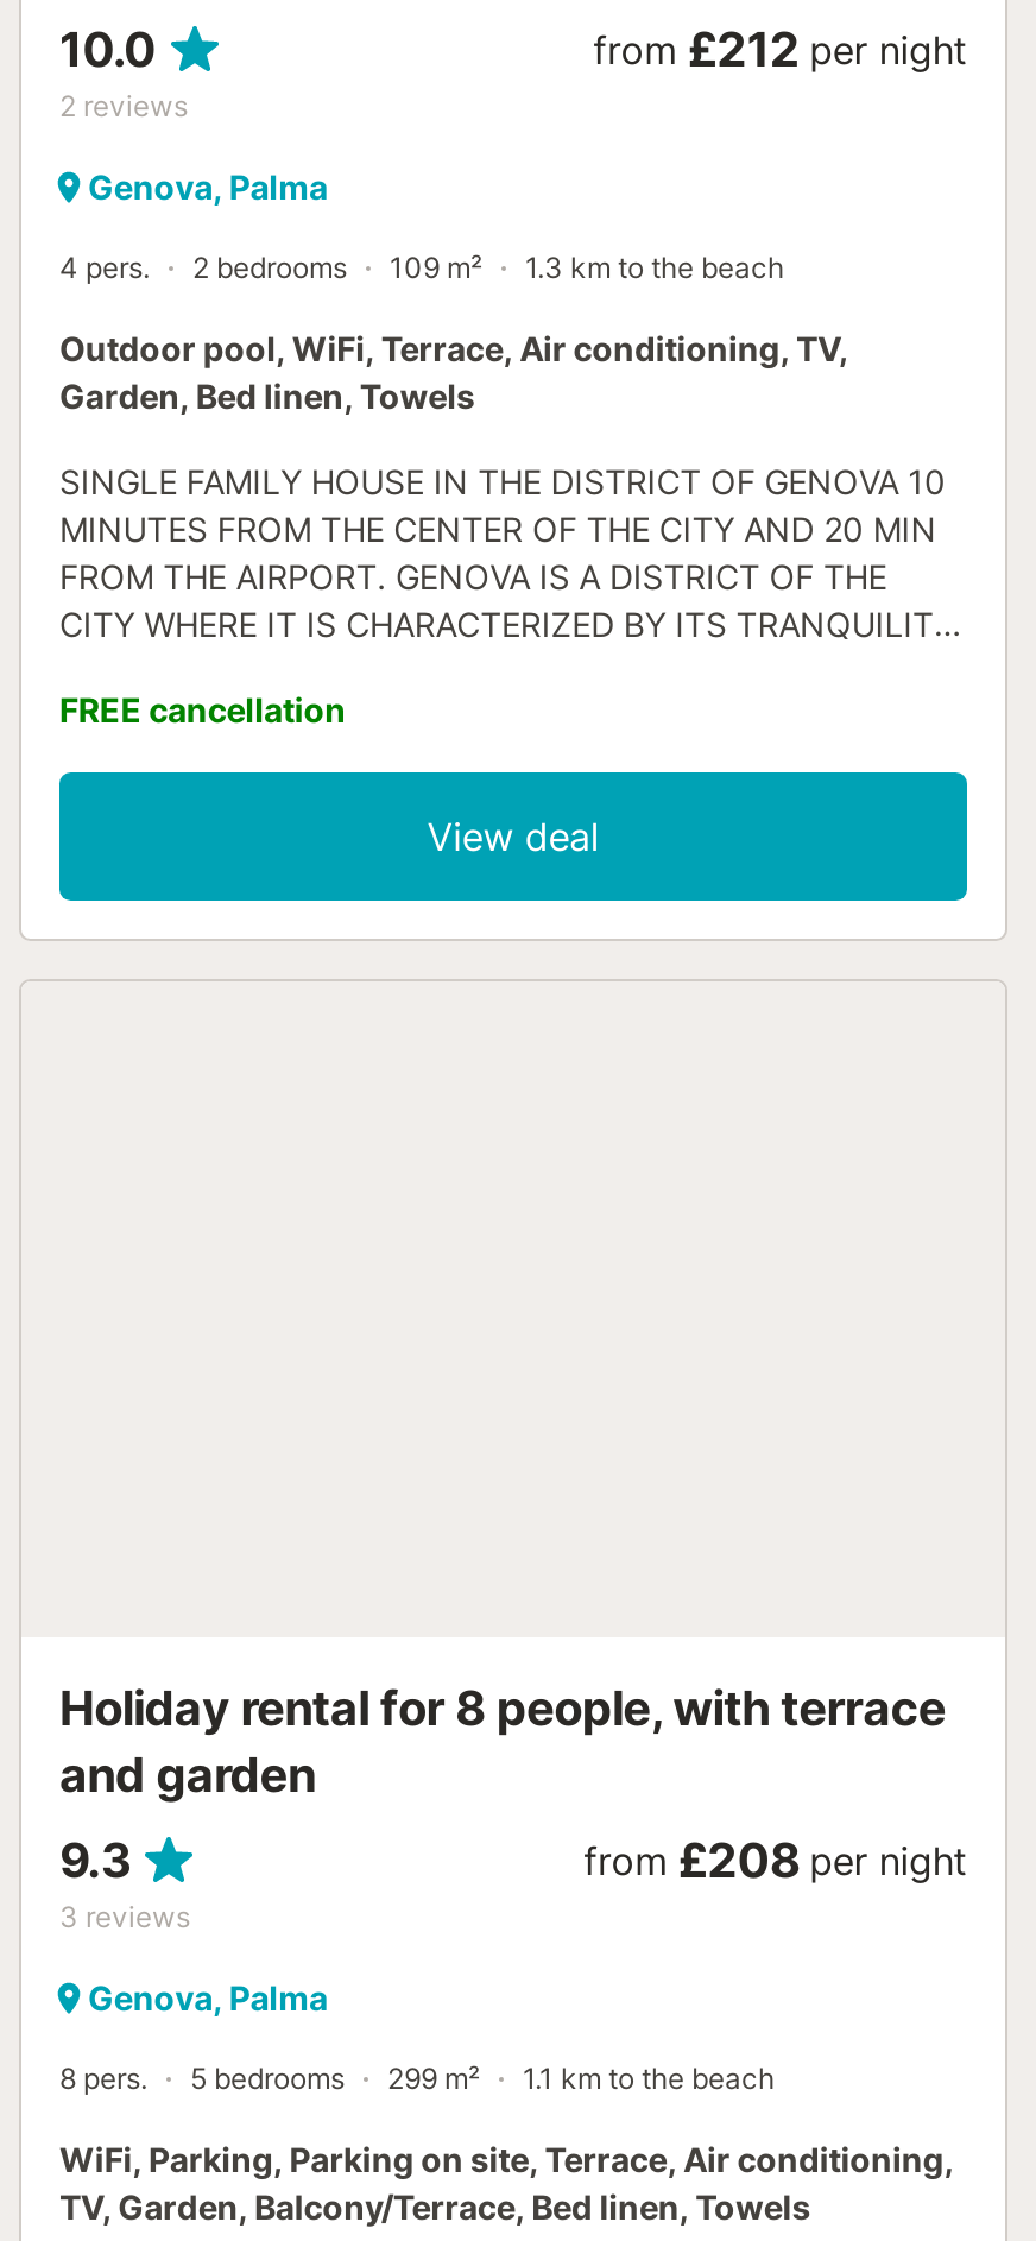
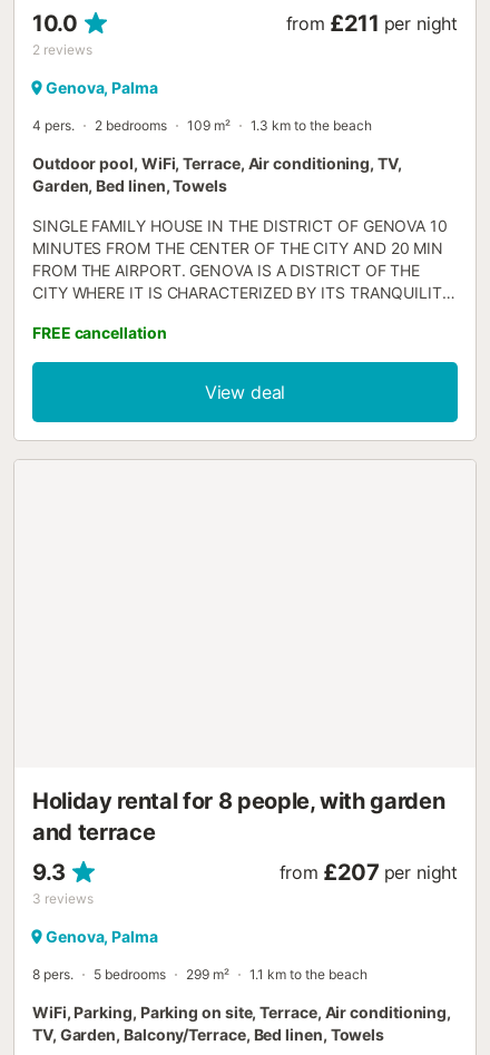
- from £212 per night
+ from £211 per night

- Holiday rental for 8 people, with terrace
+ Holiday rental for 8 people, with garden

- and garden
+ and terrace

- from £208 per night
+ from £207 per night
